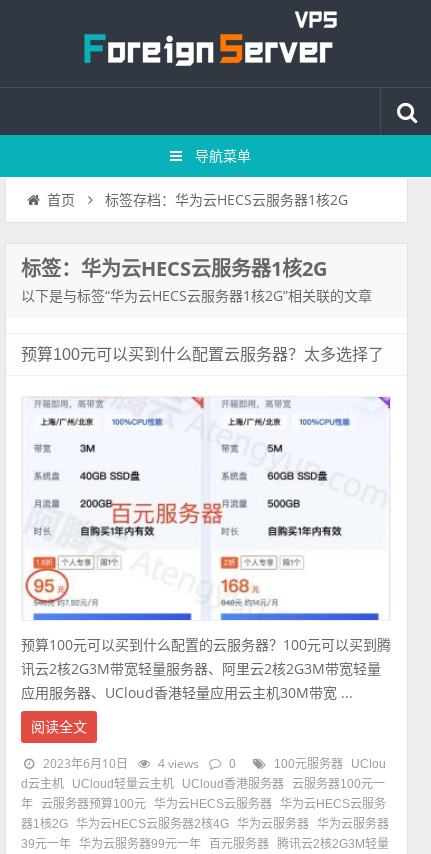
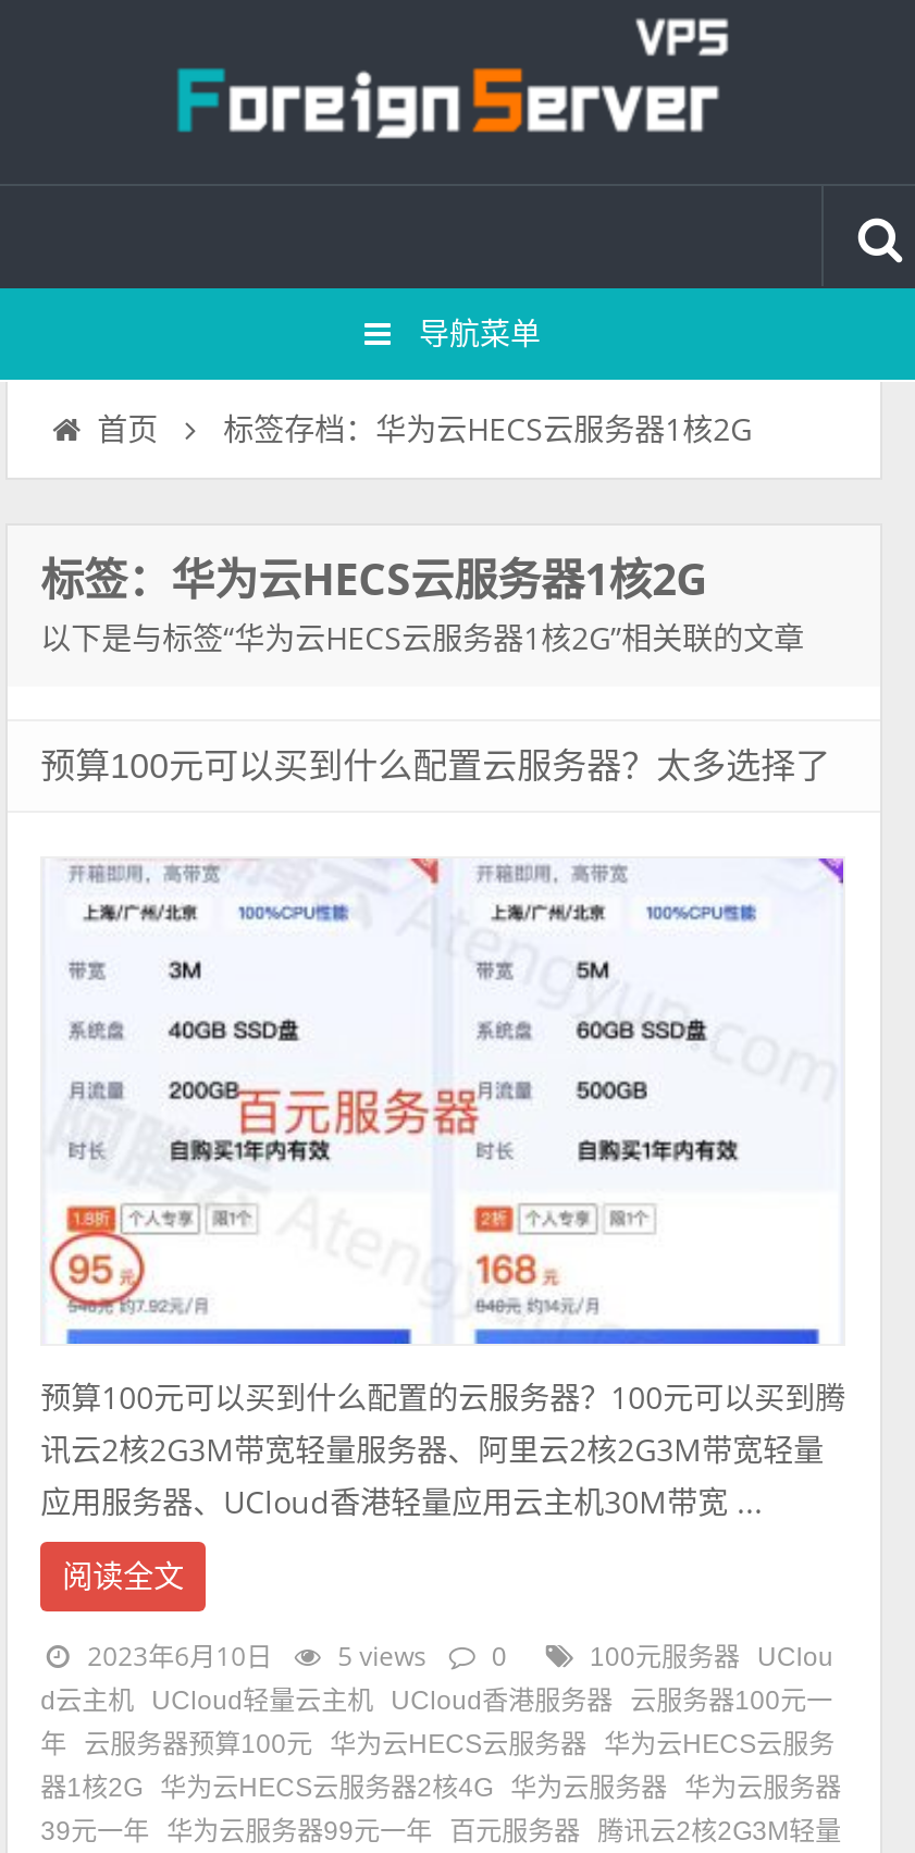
- 2023年6月10日 4 views
+ 2023年6月10日 5 views
